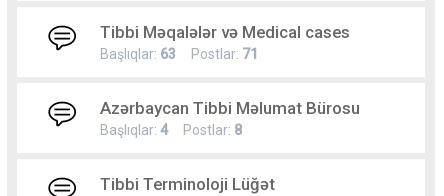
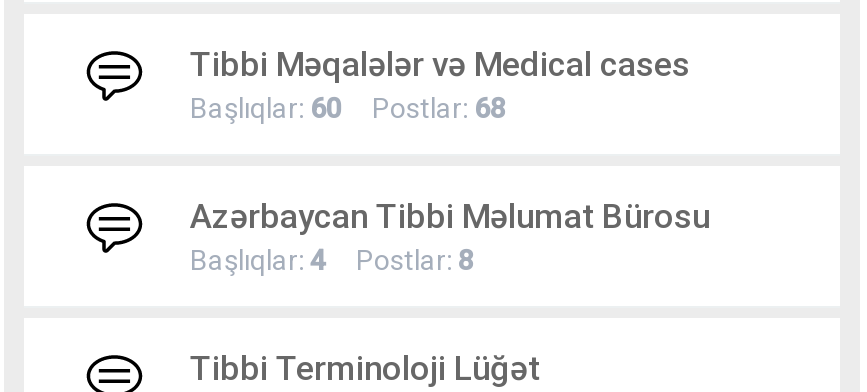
- Başlıqlar: 63 Postlar: 71
+ Başlıqlar: 60 Postlar: 68
